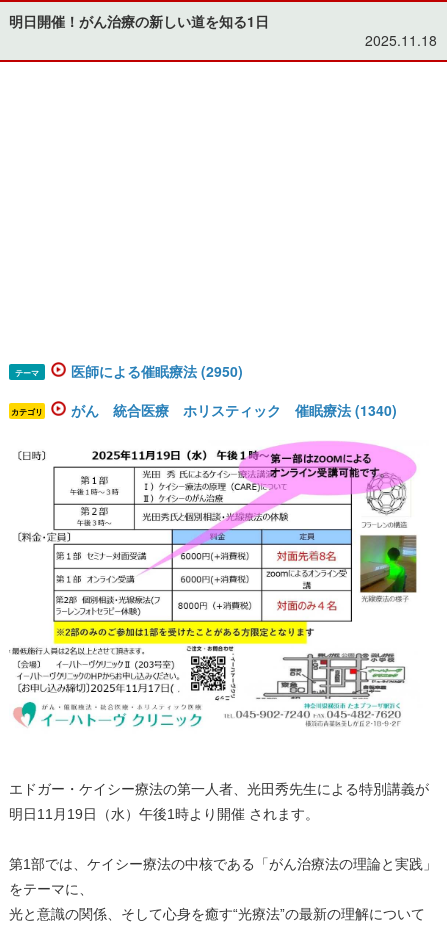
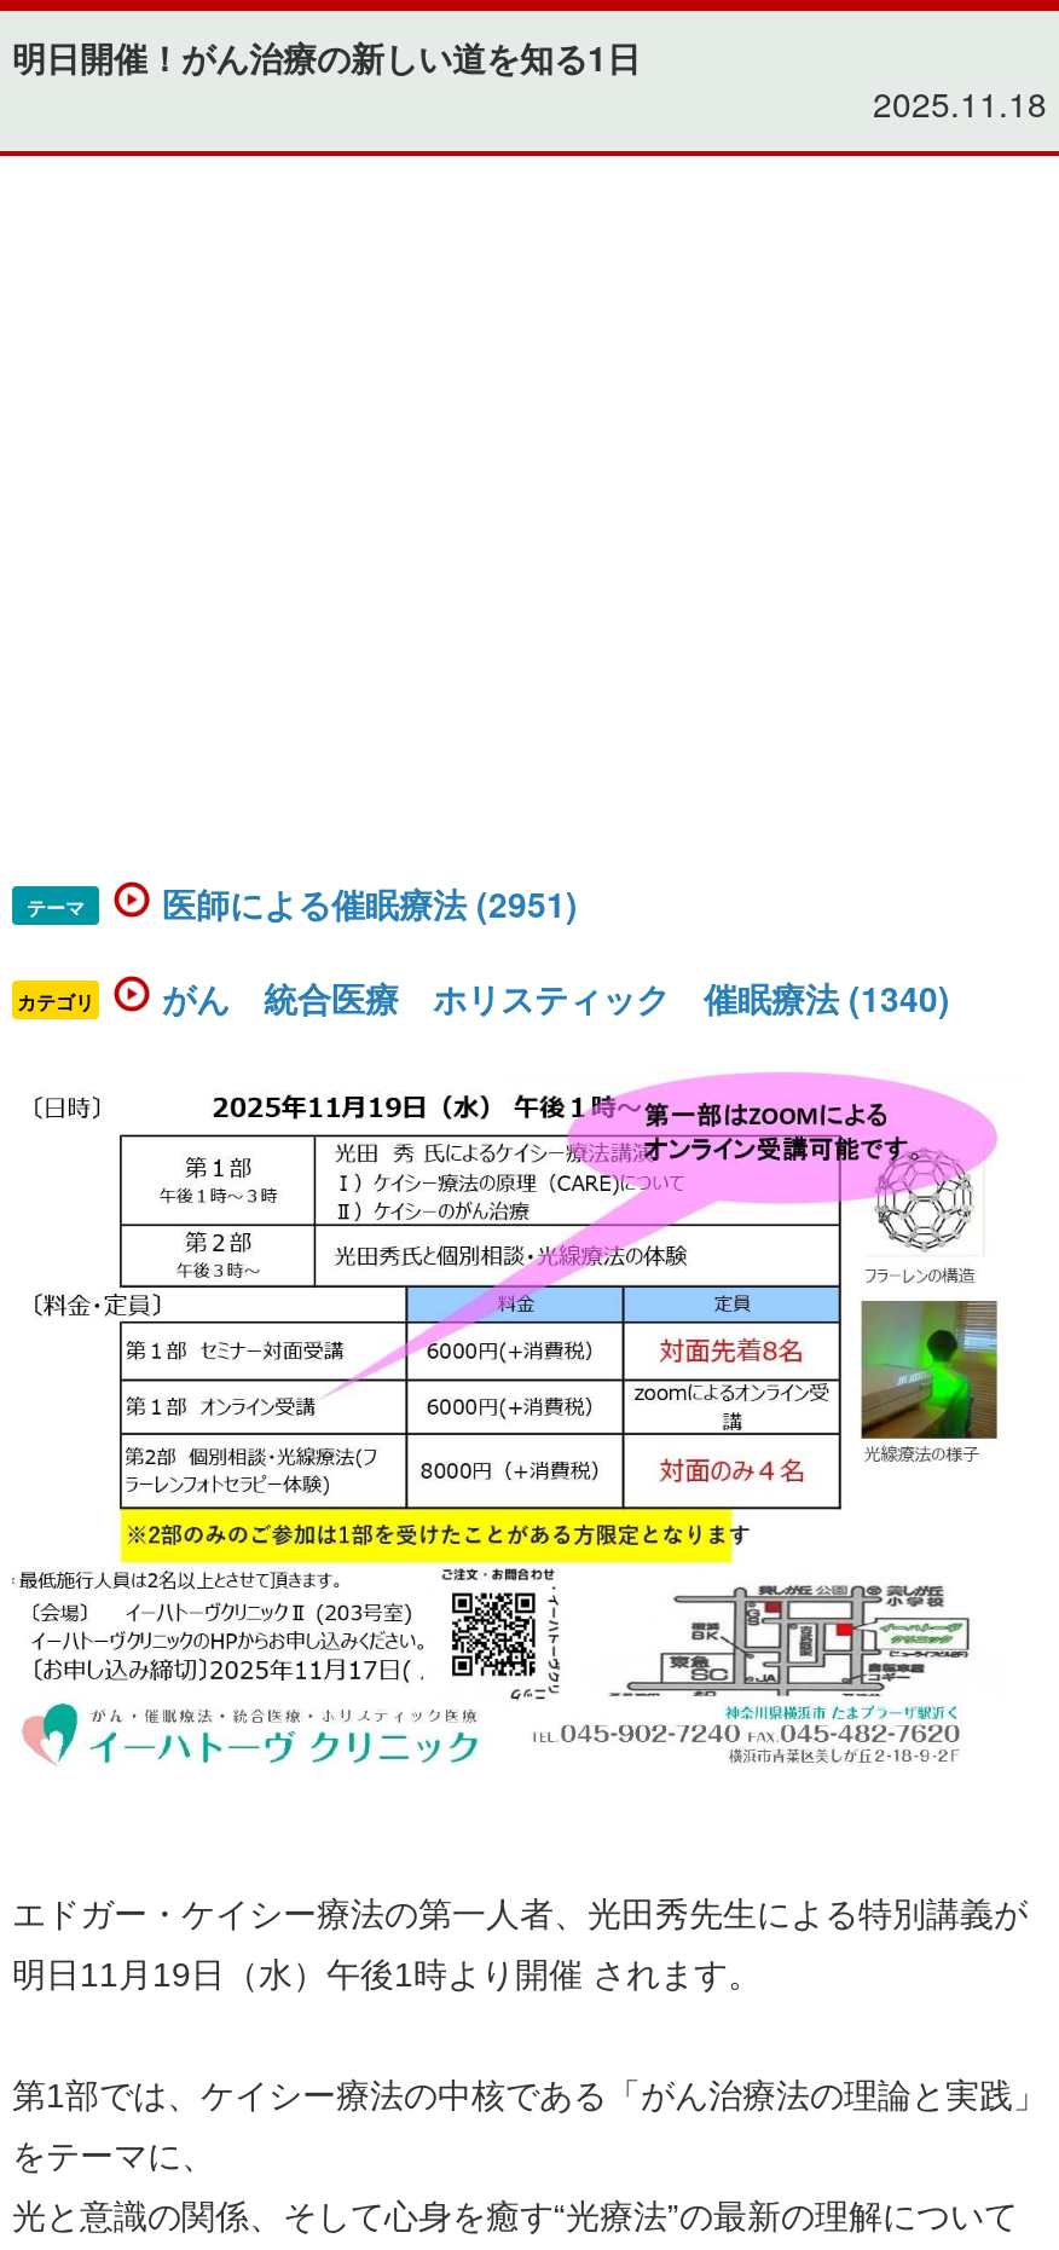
- 医師による催眠療法 (2950)
+ 医師による催眠療法 (2951)
